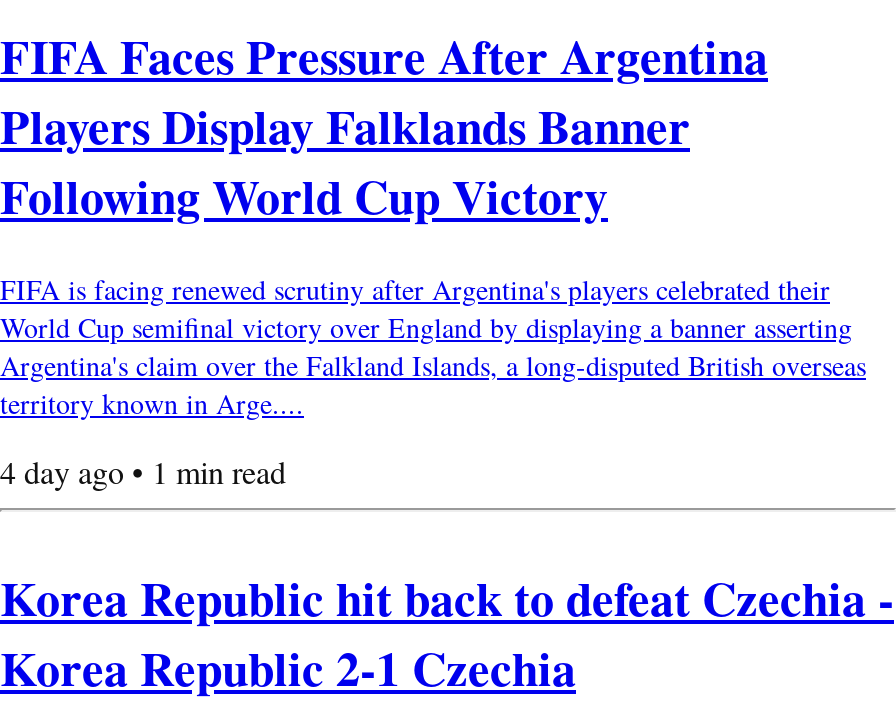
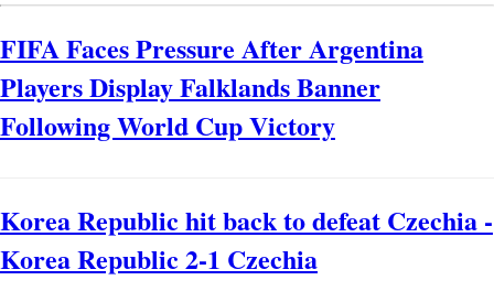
- FIFA is facing renewed scrutiny after Argentina's players celebrated their
- World Cup semifinal victory over England by displaying a banner asserting
- Argentina's claim over the Falkland Islands, a long-disputed British overseas
- territory known in Arge....
- 4 day ago • 1 min read
